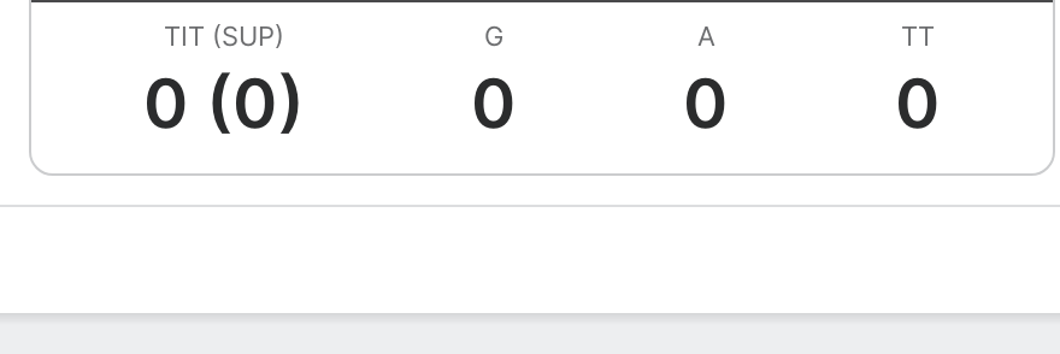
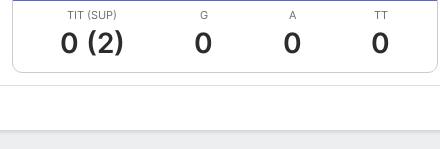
- 0 (0)
+ 0 (2)
